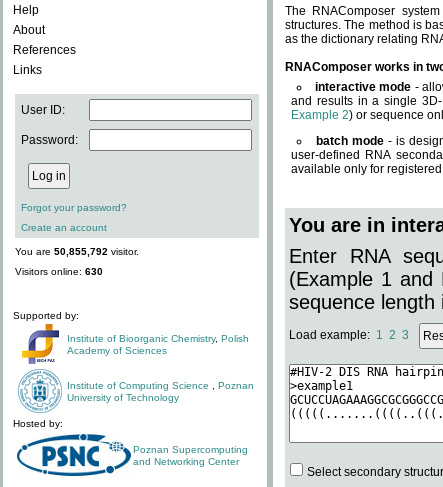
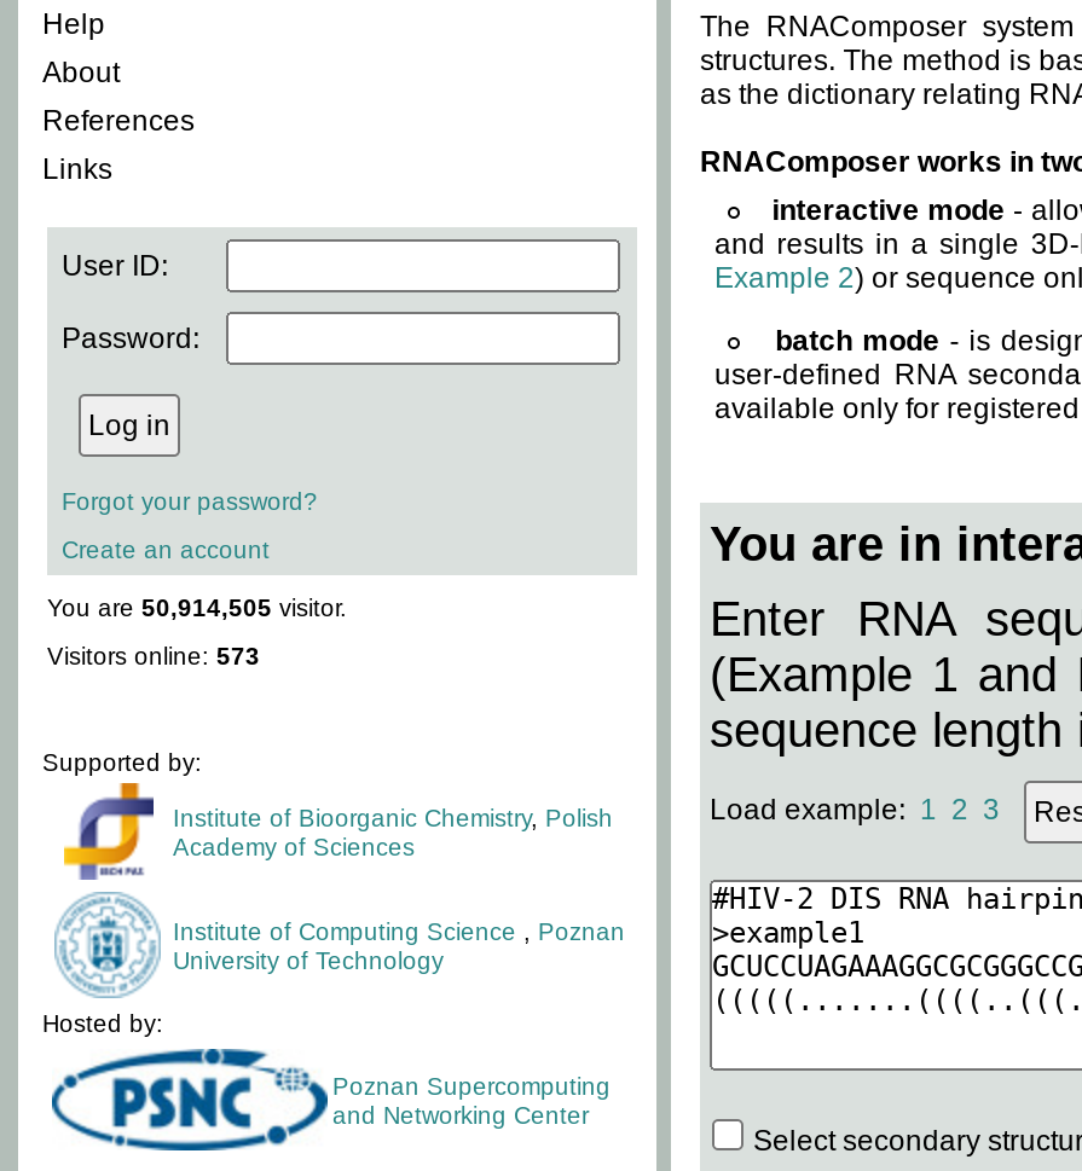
- You are 50,855,792 visitor.
+ You are 50,914,505 visitor.

- Visitors online: 630
+ Visitors online: 573
